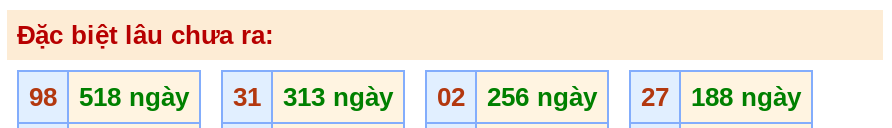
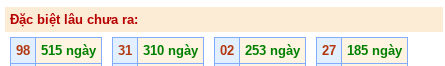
- 518 ngày
+ 515 ngày

- 313 ngày
+ 310 ngày

- 256 ngày
+ 253 ngày

- 188 ngày
+ 185 ngày
